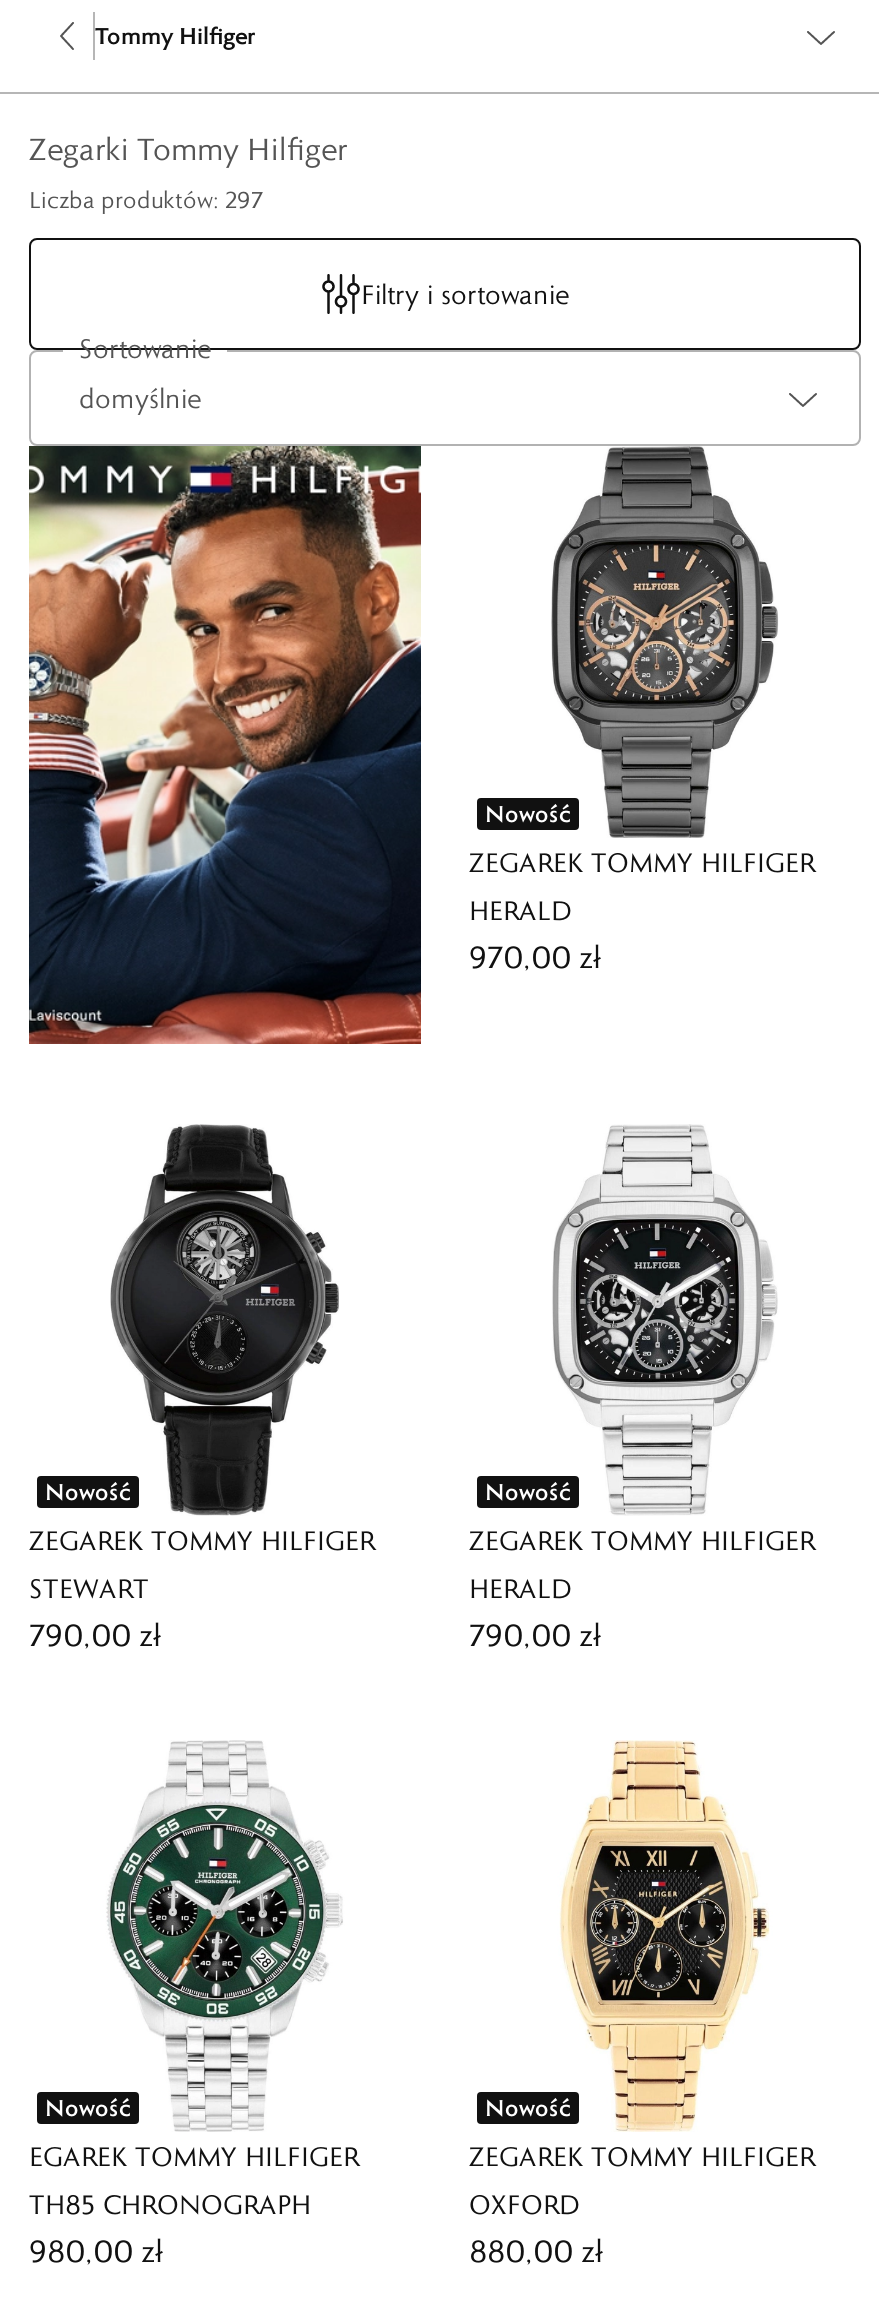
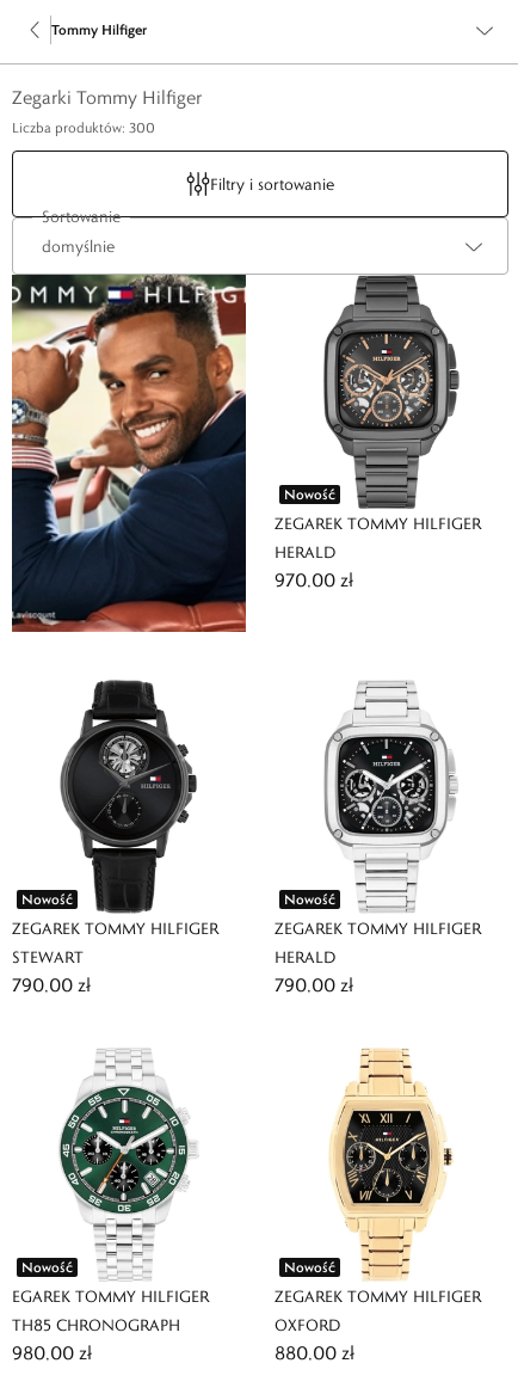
- Liczba produktów: 297
+ Liczba produktów: 300
